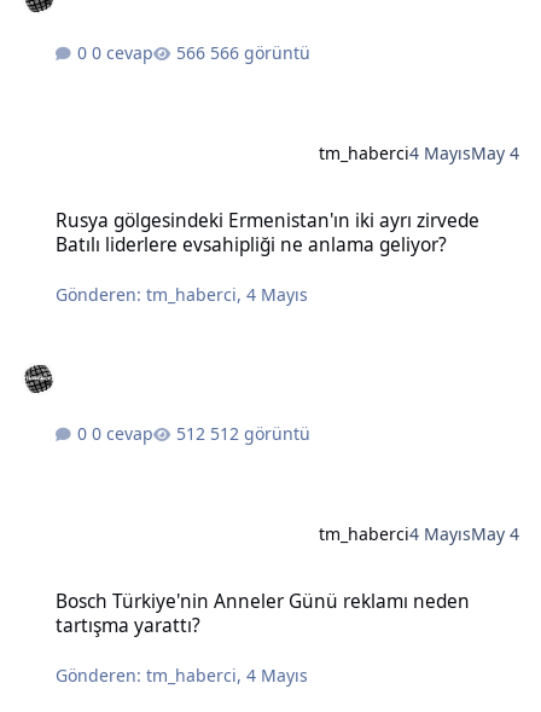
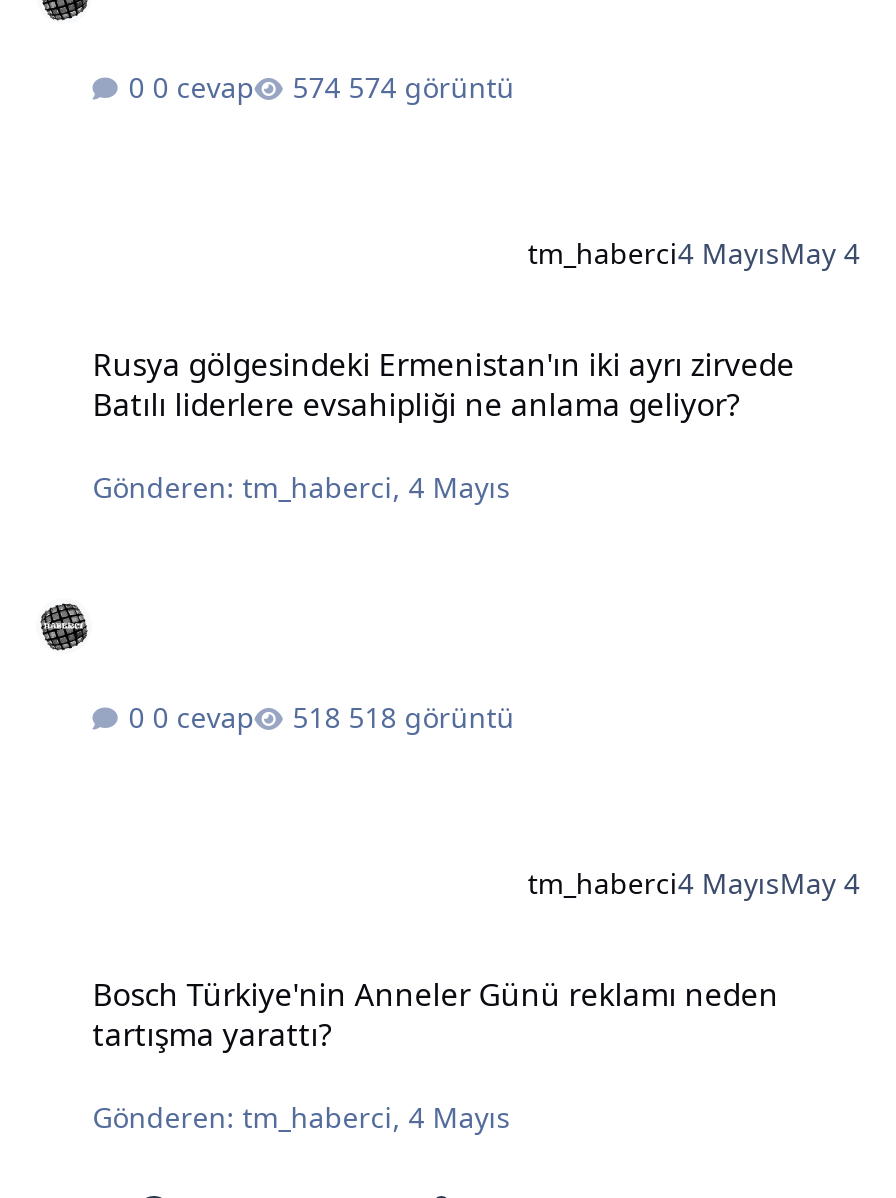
- 566 görüntü
+ 574 görüntü

- 512 görüntü
+ 518 görüntü
